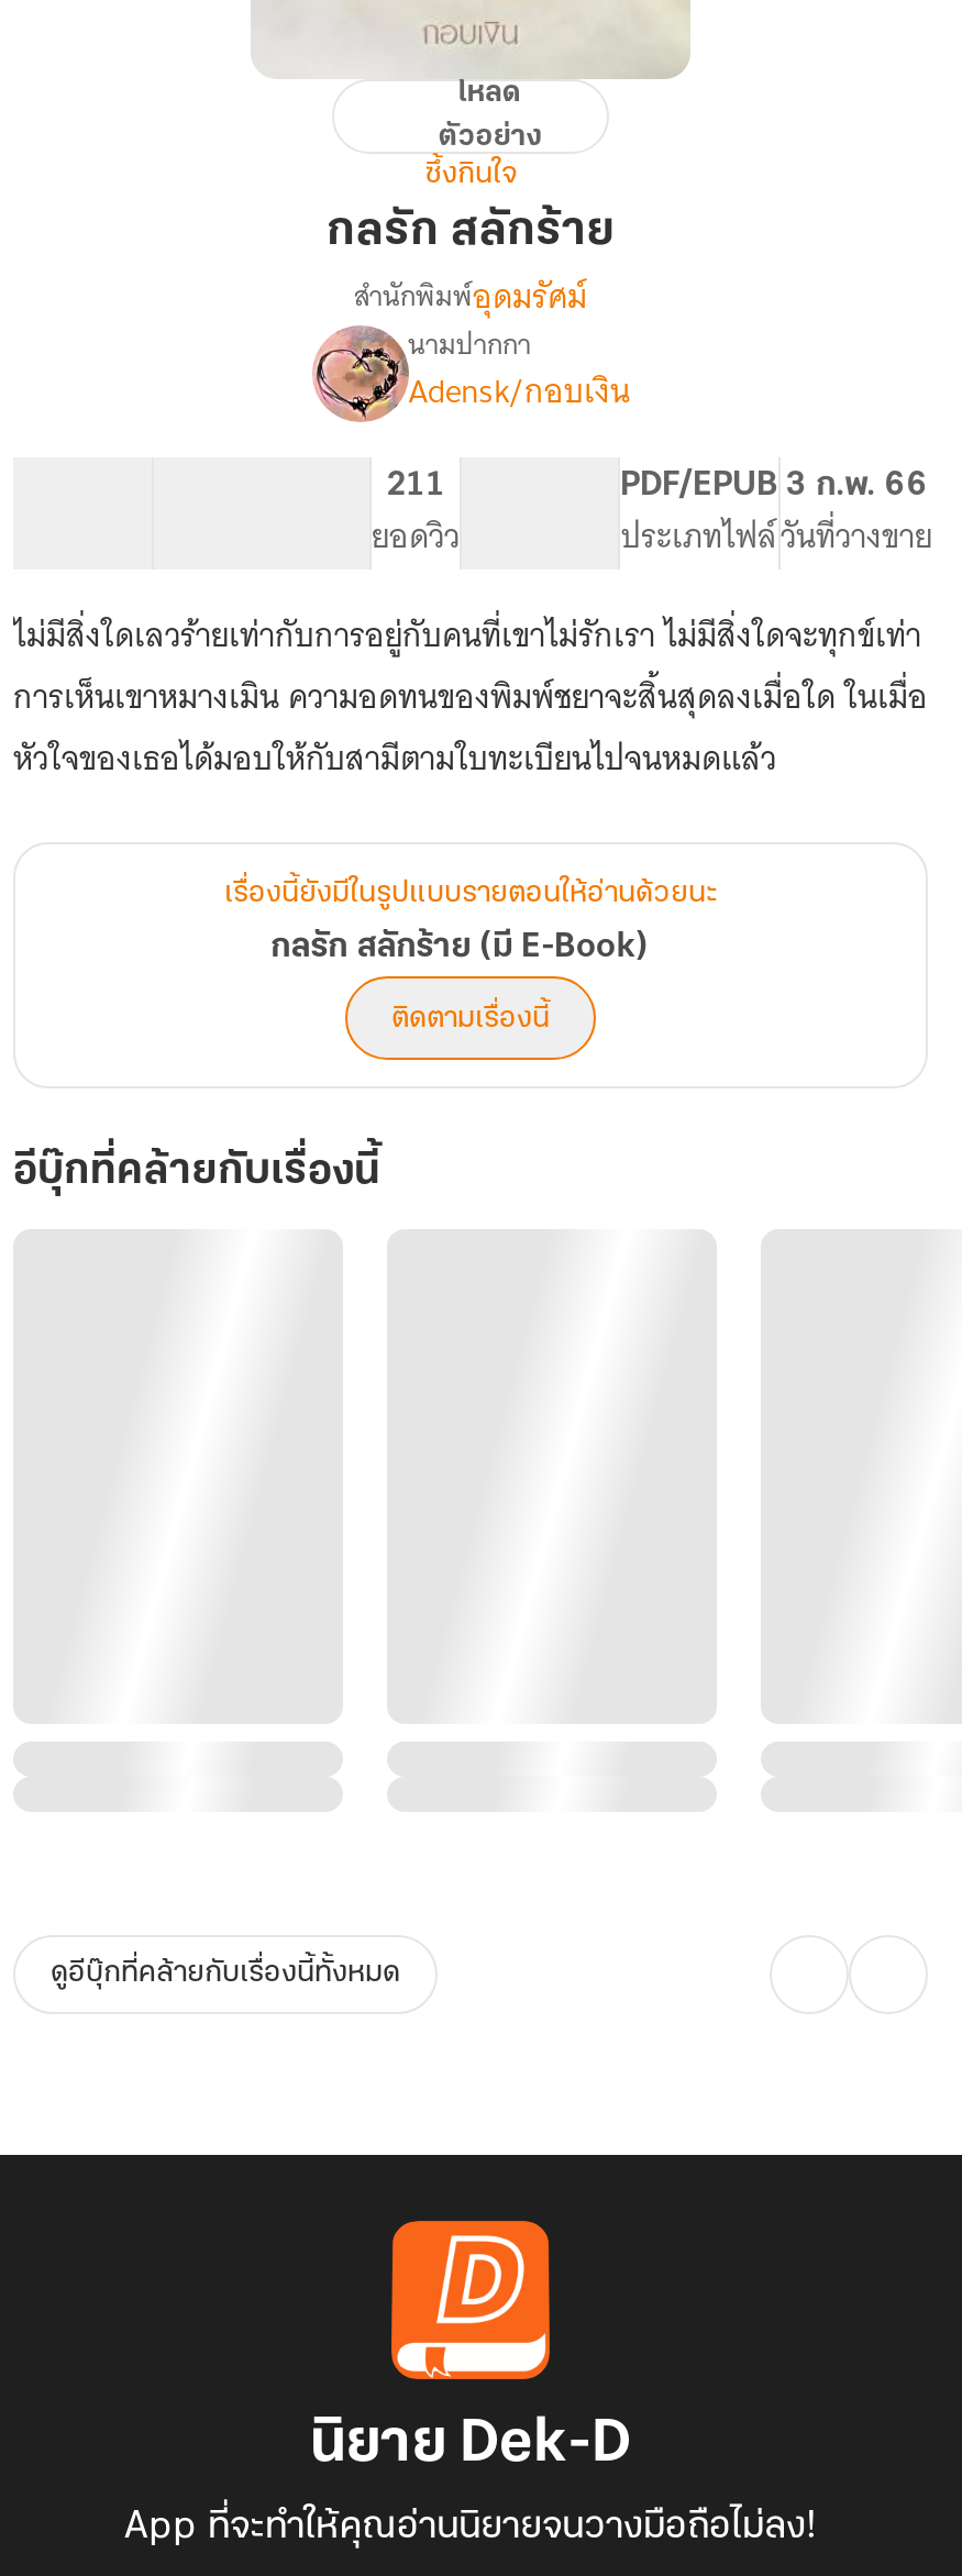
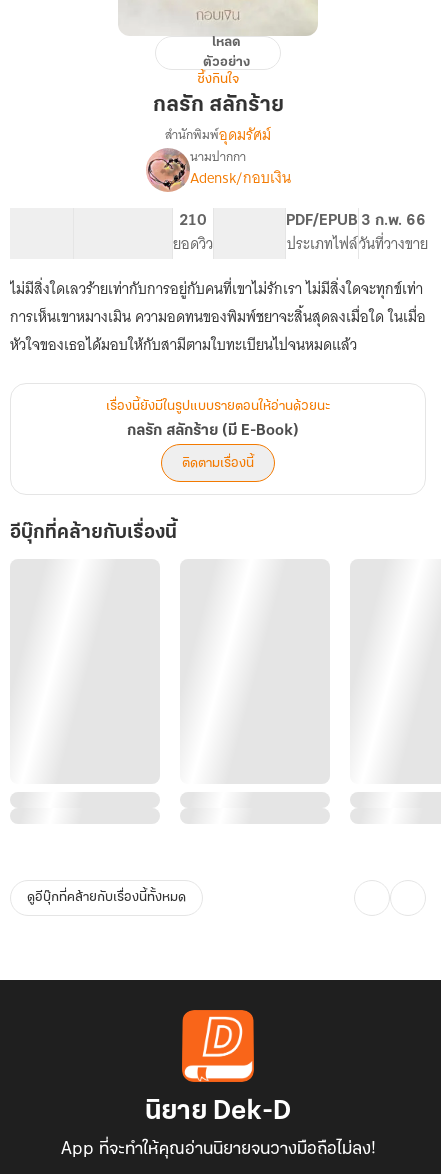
- 211
+ 210
